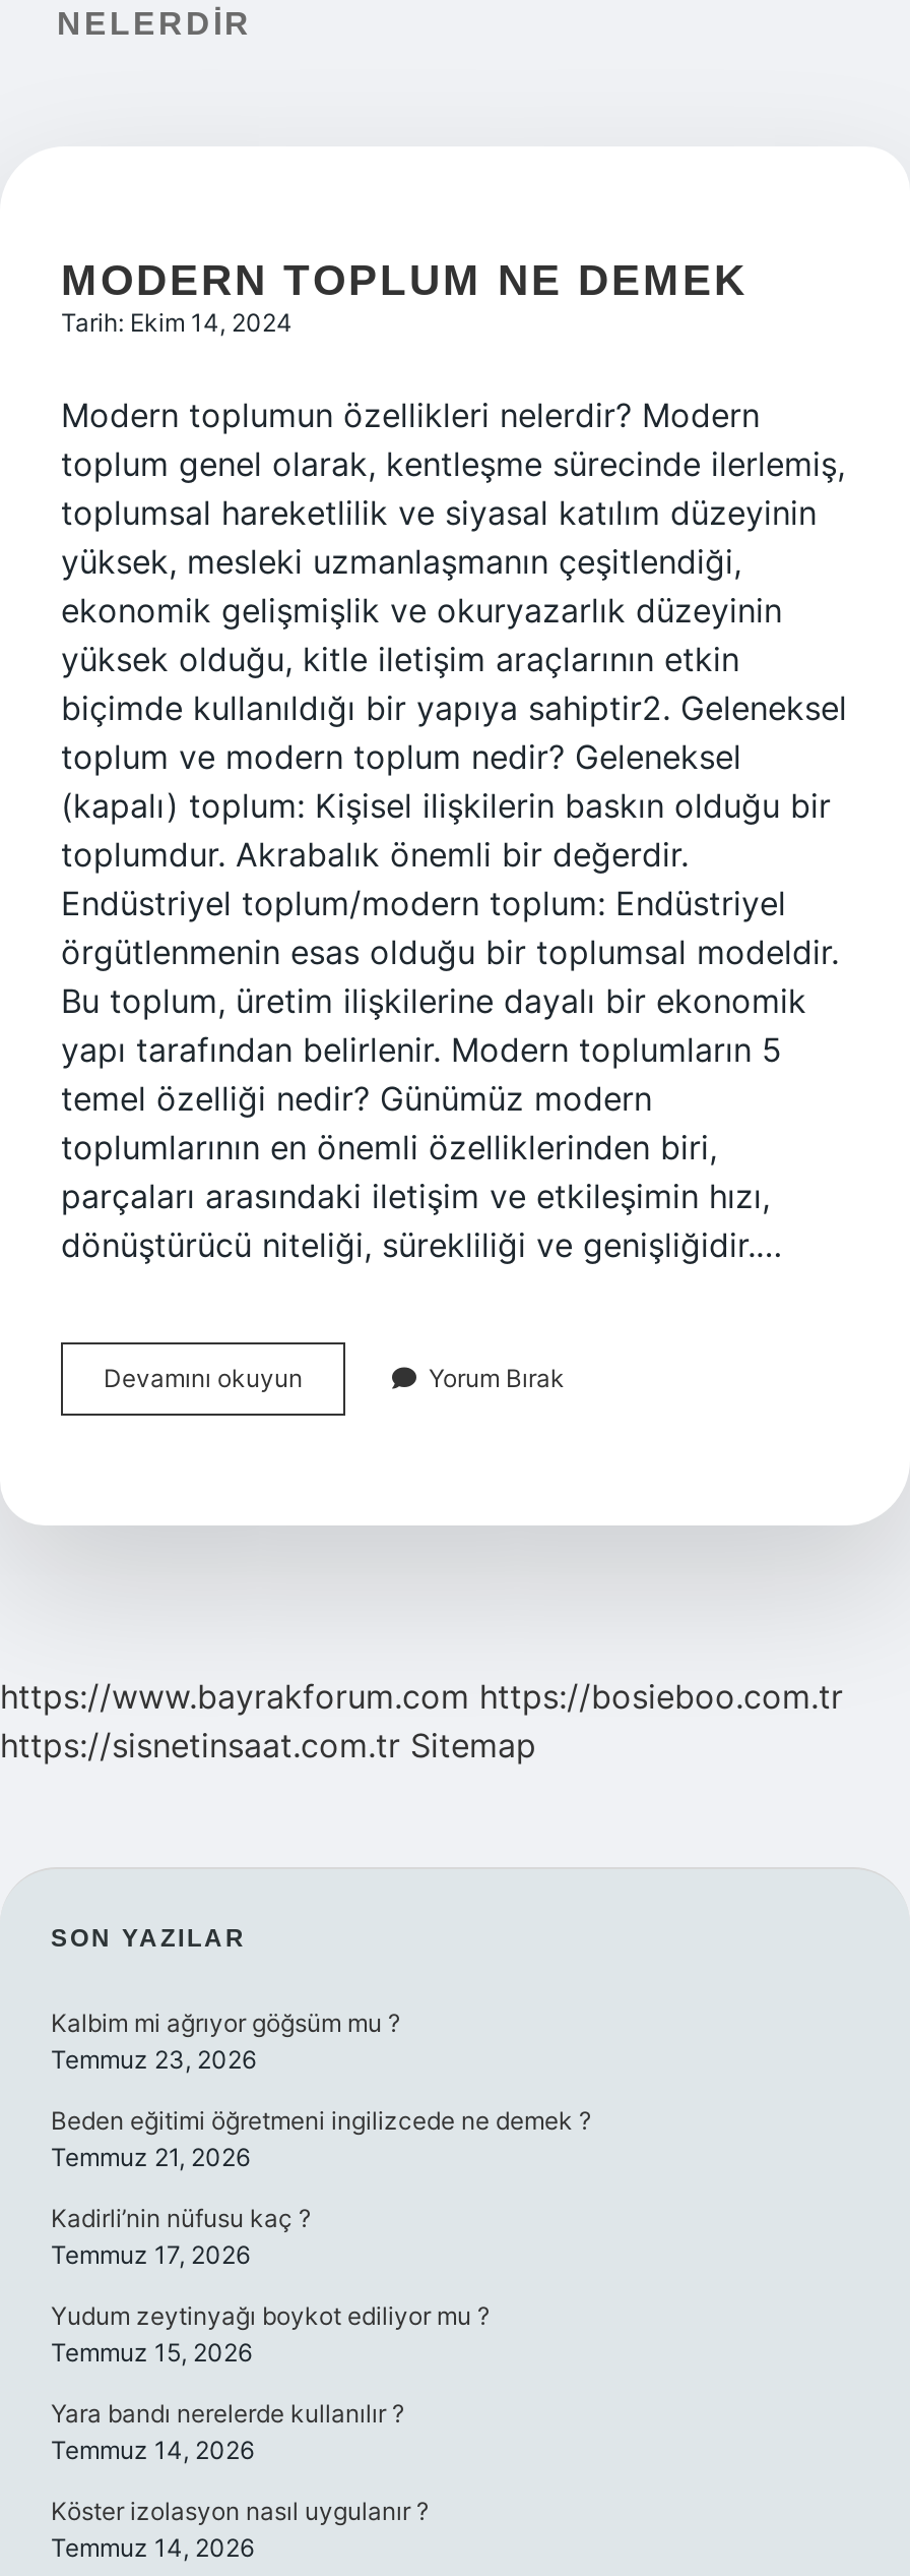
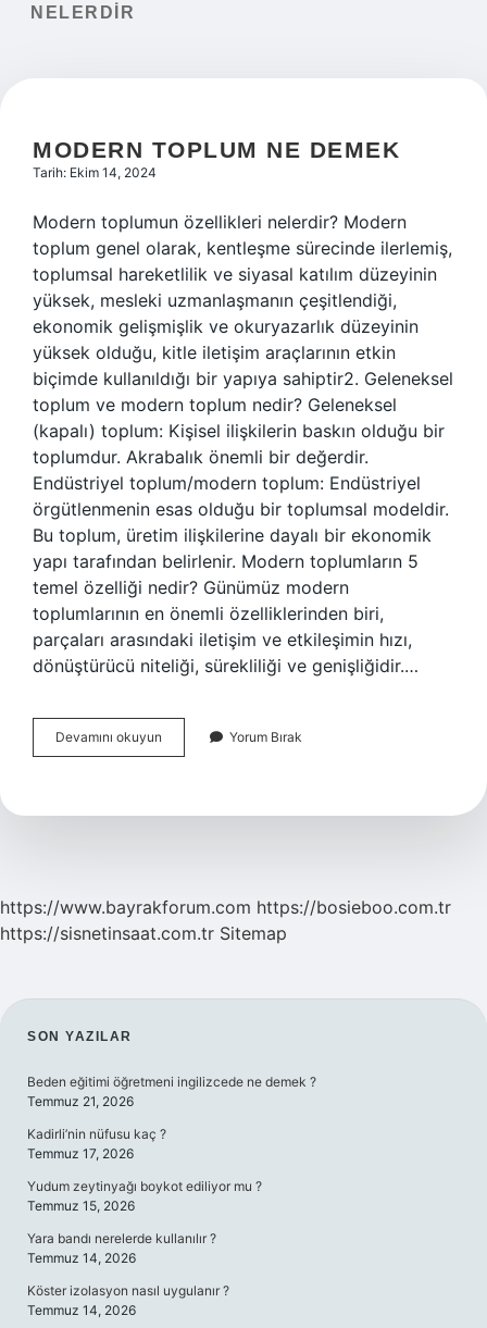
- Kalbim mi ağrıyor göğsüm mu ?
- Temmuz 23, 2026
